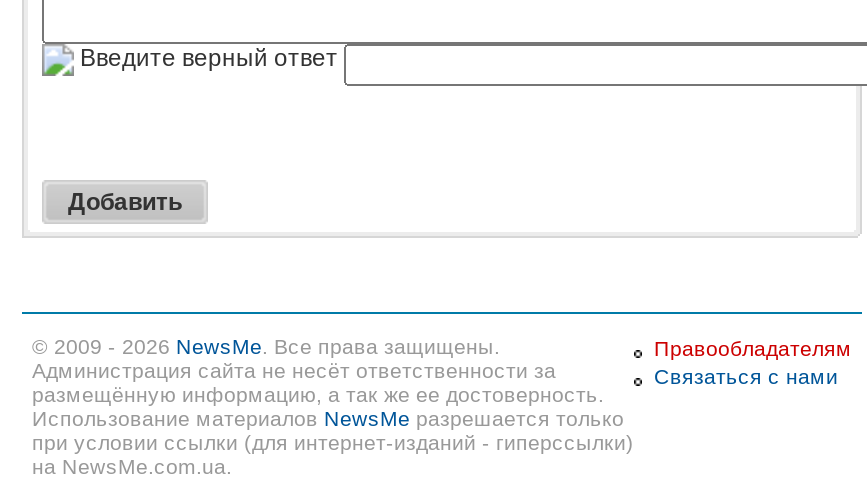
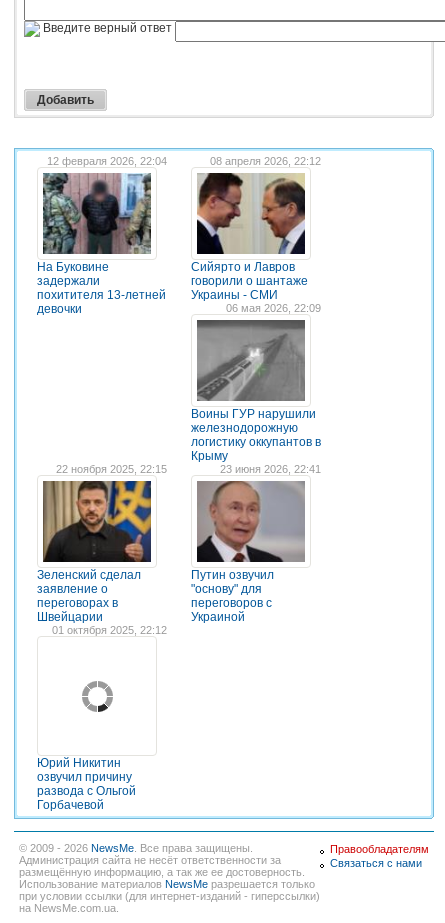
+ [image]
+ 12 февраля 2026, 22:04

+ На Буковине
+ задержали
+ похитителя 13-летней
+ девочки

+ Зеленский сделал
+ заявление о
+ переговорах в
+ Швейцарии

+ Юрий Никитин
+ озвучил причину
+ развода с Ольгой
+ Горбачевой

+ Путин озвучил
+ "основу" для
+ переговоров с
+ Украиной
+ 01 октября 2025, 22:12

+ Воины ГУР нарушили
+ железнодорожную
+ логистику оккупантов в
+ Крыму
+ 22 ноября 2025, 22:15

+ Сийярто и Лавров
+ говорили о шантаже
+ Украины - СМИ
+ 06 мая 2026, 22:09

+ 08 апреля 2026, 22:12

+ 23 июня 2026, 22:41
